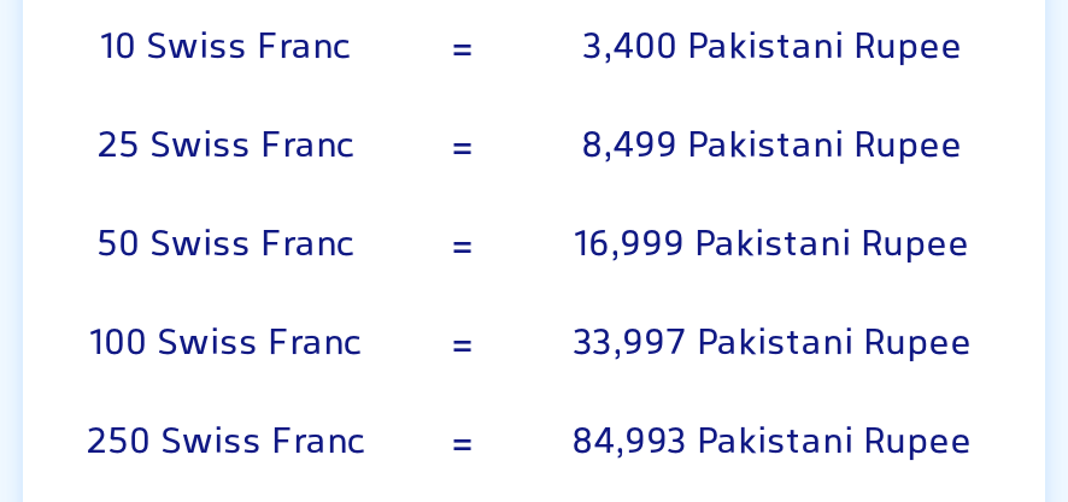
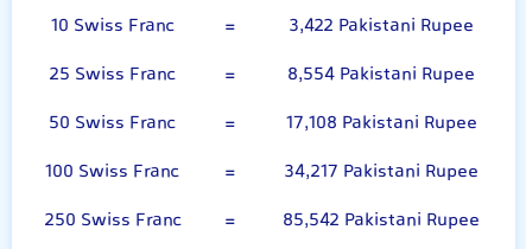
- 3,400 Pakistani Rupee
+ 3,422 Pakistani Rupee

- 8,499 Pakistani Rupee
+ 8,554 Pakistani Rupee

- 16,999 Pakistani Rupee
+ 17,108 Pakistani Rupee

- 33,997 Pakistani Rupee
+ 34,217 Pakistani Rupee

- 84,993 Pakistani Rupee
+ 85,542 Pakistani Rupee
